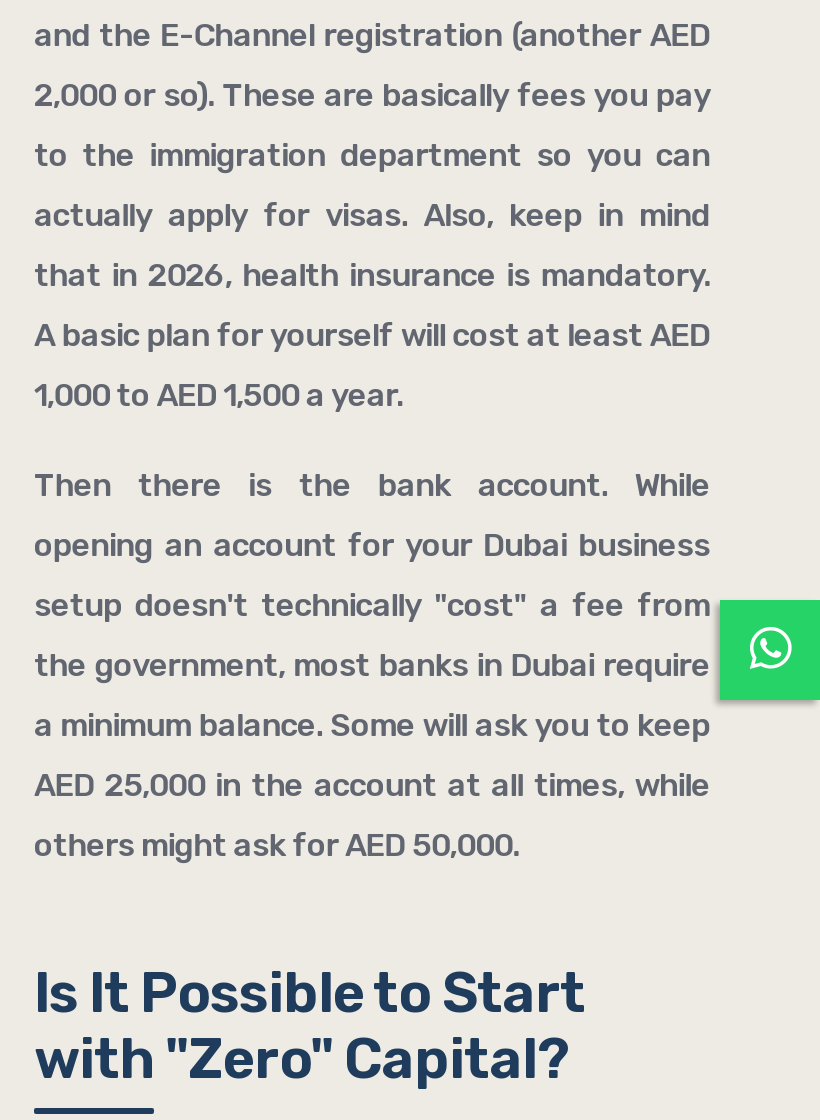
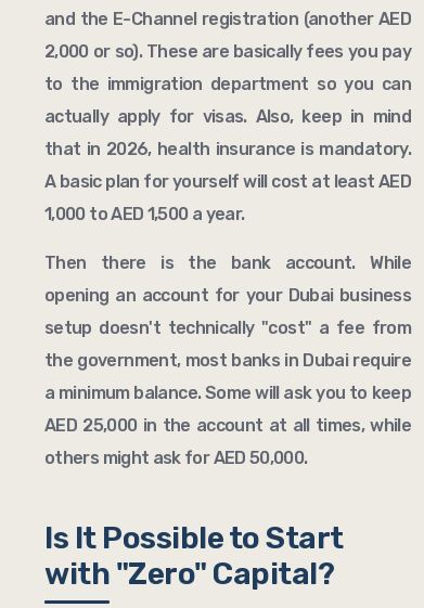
- [image]
